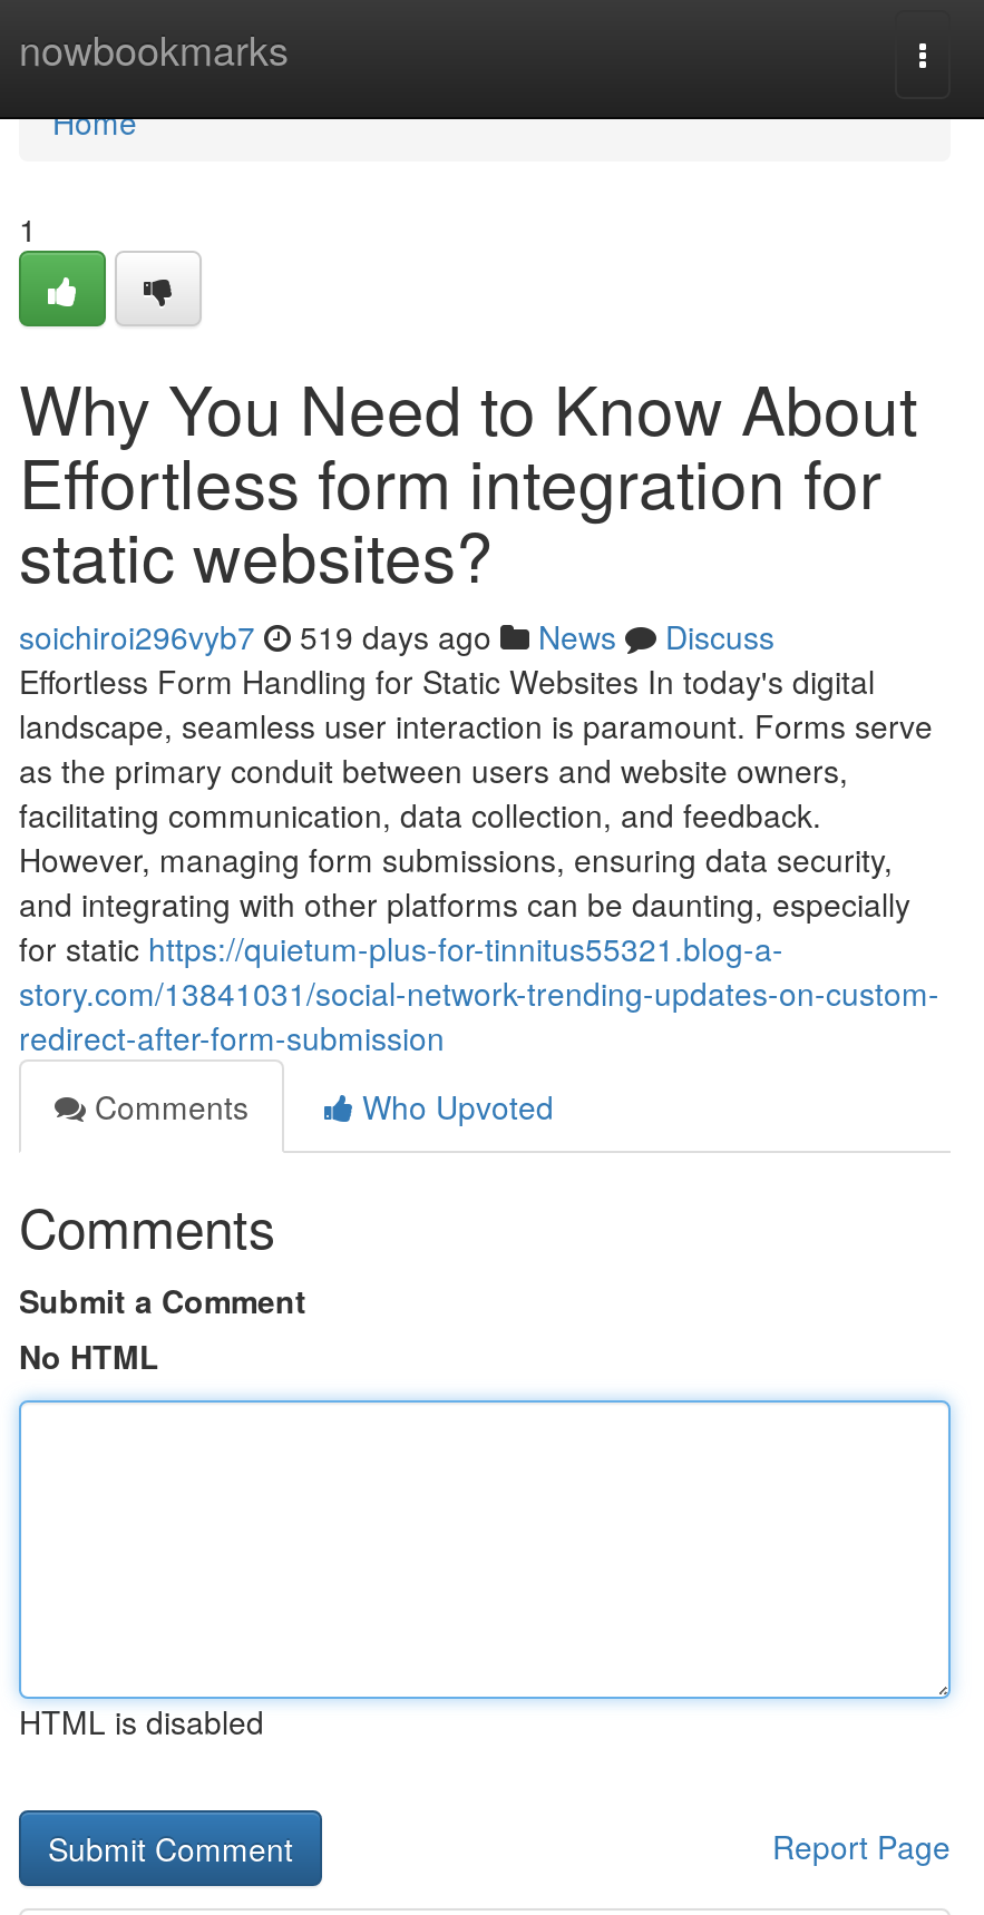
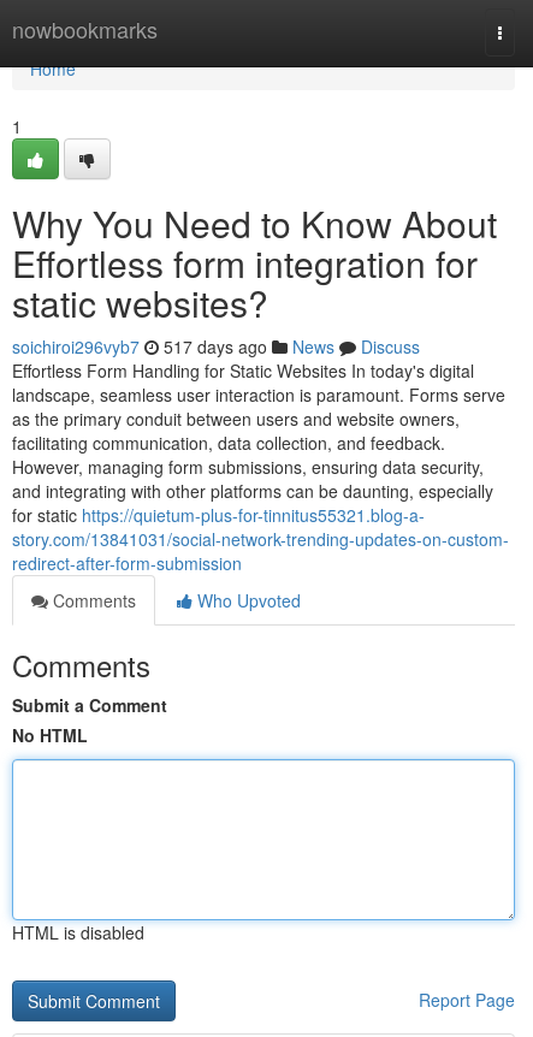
- soichiroi296vyb7 519 days ago News Discuss
+ soichiroi296vyb7 517 days ago News Discuss
